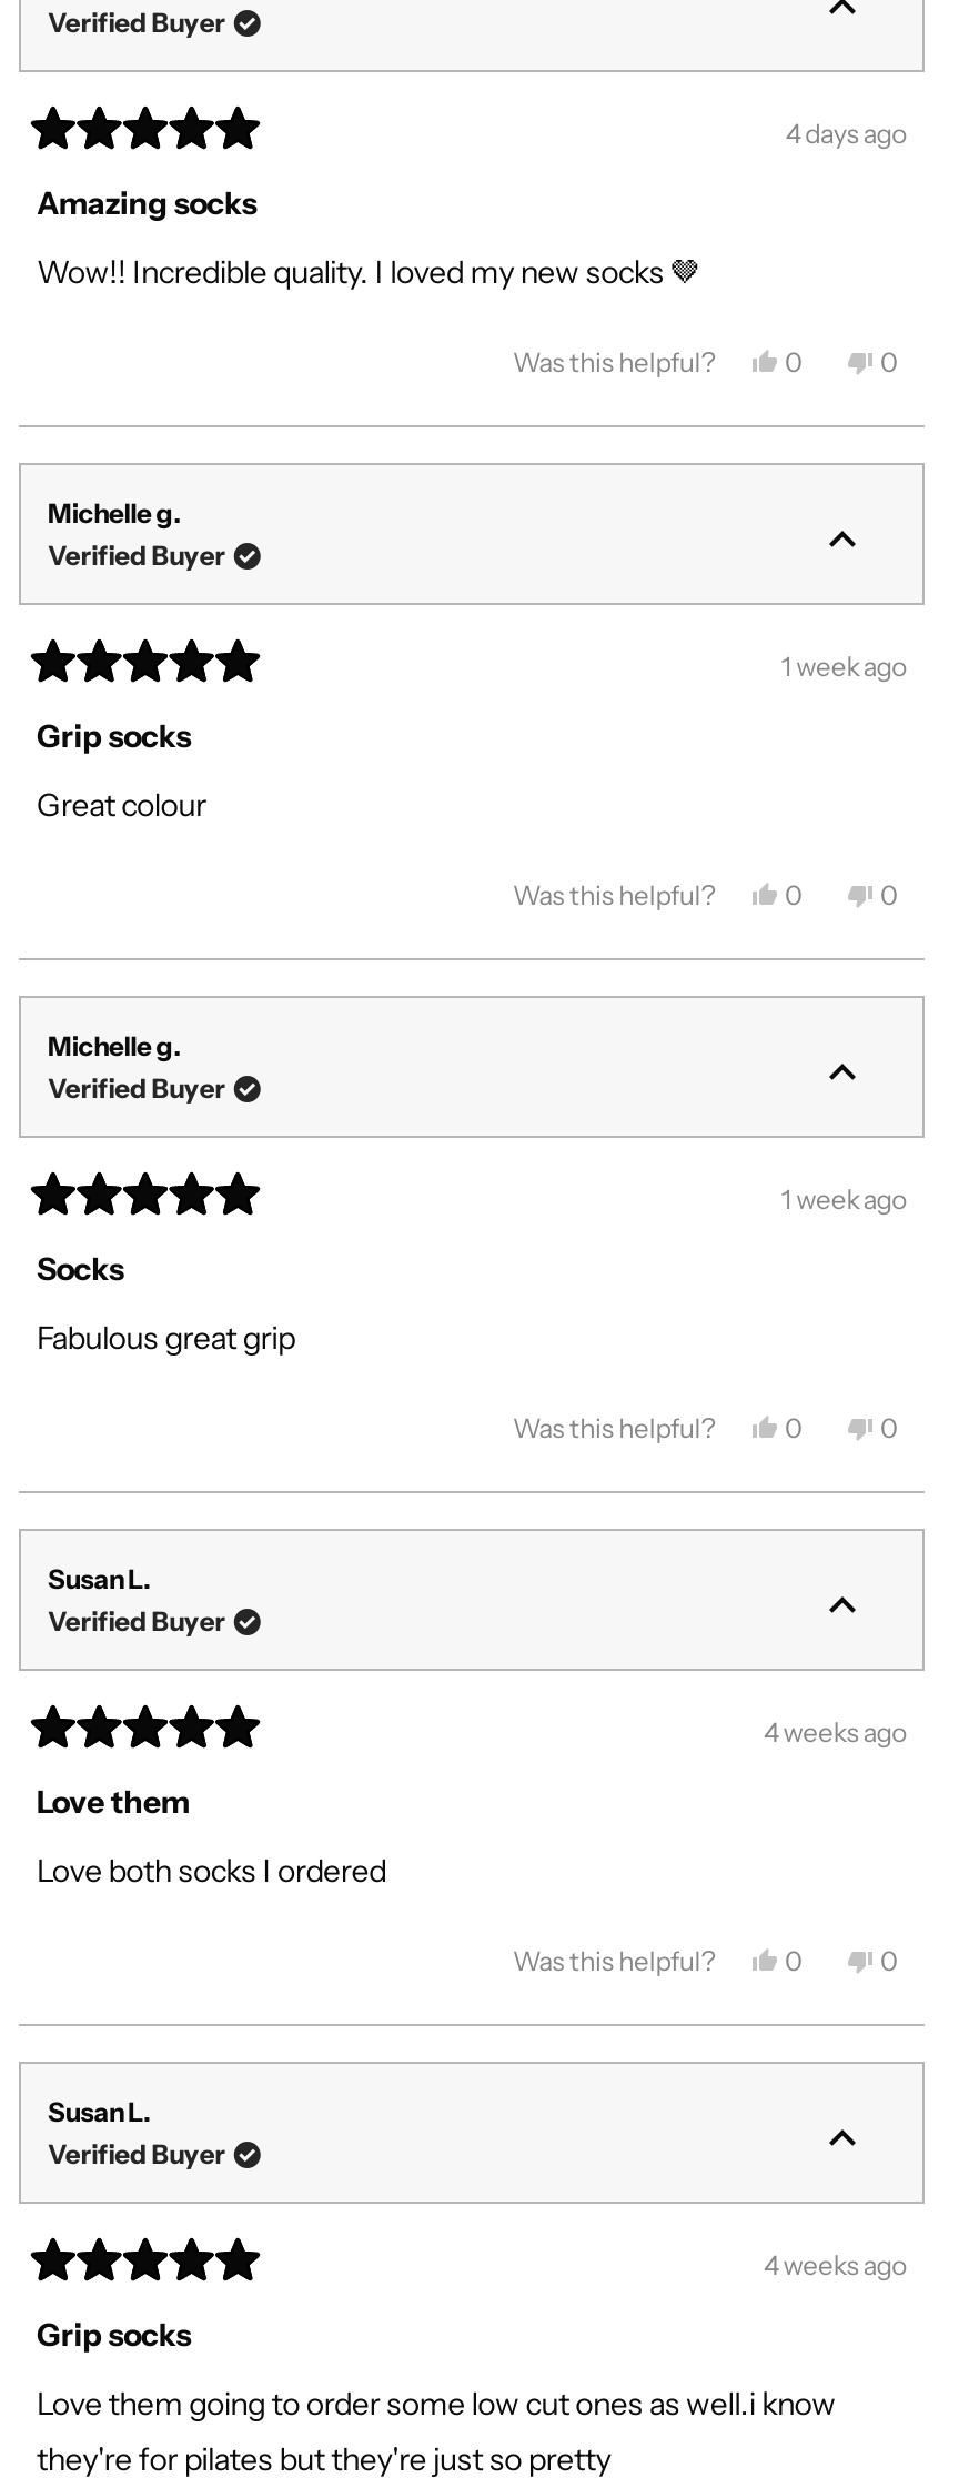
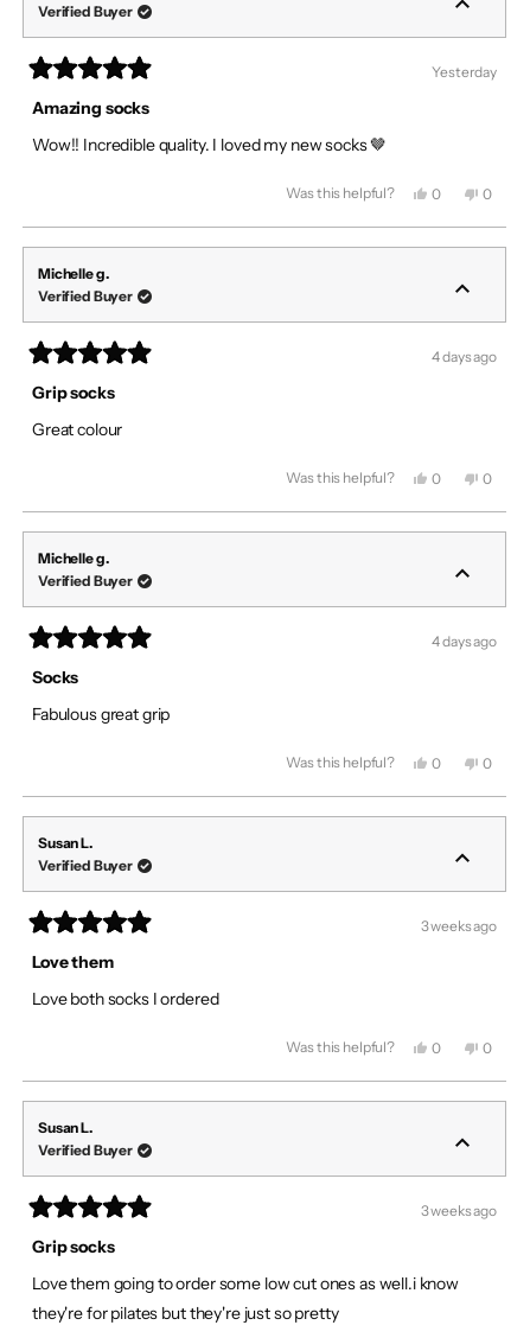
- 4 days ago
+ Yesterday

- 1 week ago
+ 4 days ago

- 1 week ago
+ 4 days ago

- 4 weeks ago
+ 3 weeks ago

- 4 weeks ago
+ 3 weeks ago
